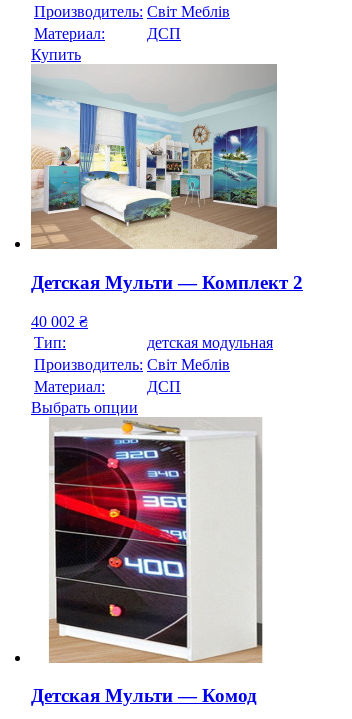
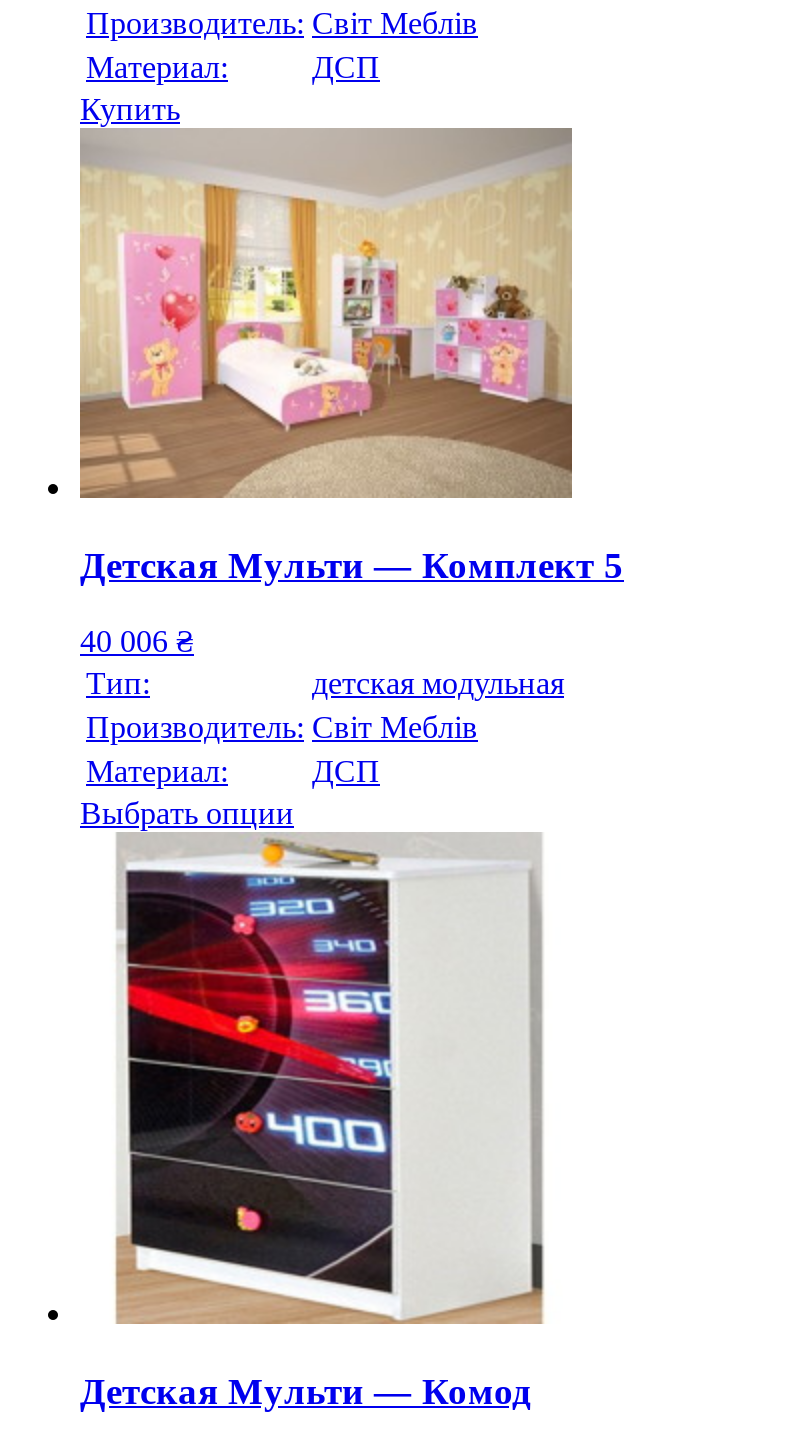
- [image]
- Детская Мульти — Комплект 2
+ [image]
+ Детская Мульти — Комплект 5

- 40 002 ₴
+ 40 006 ₴
